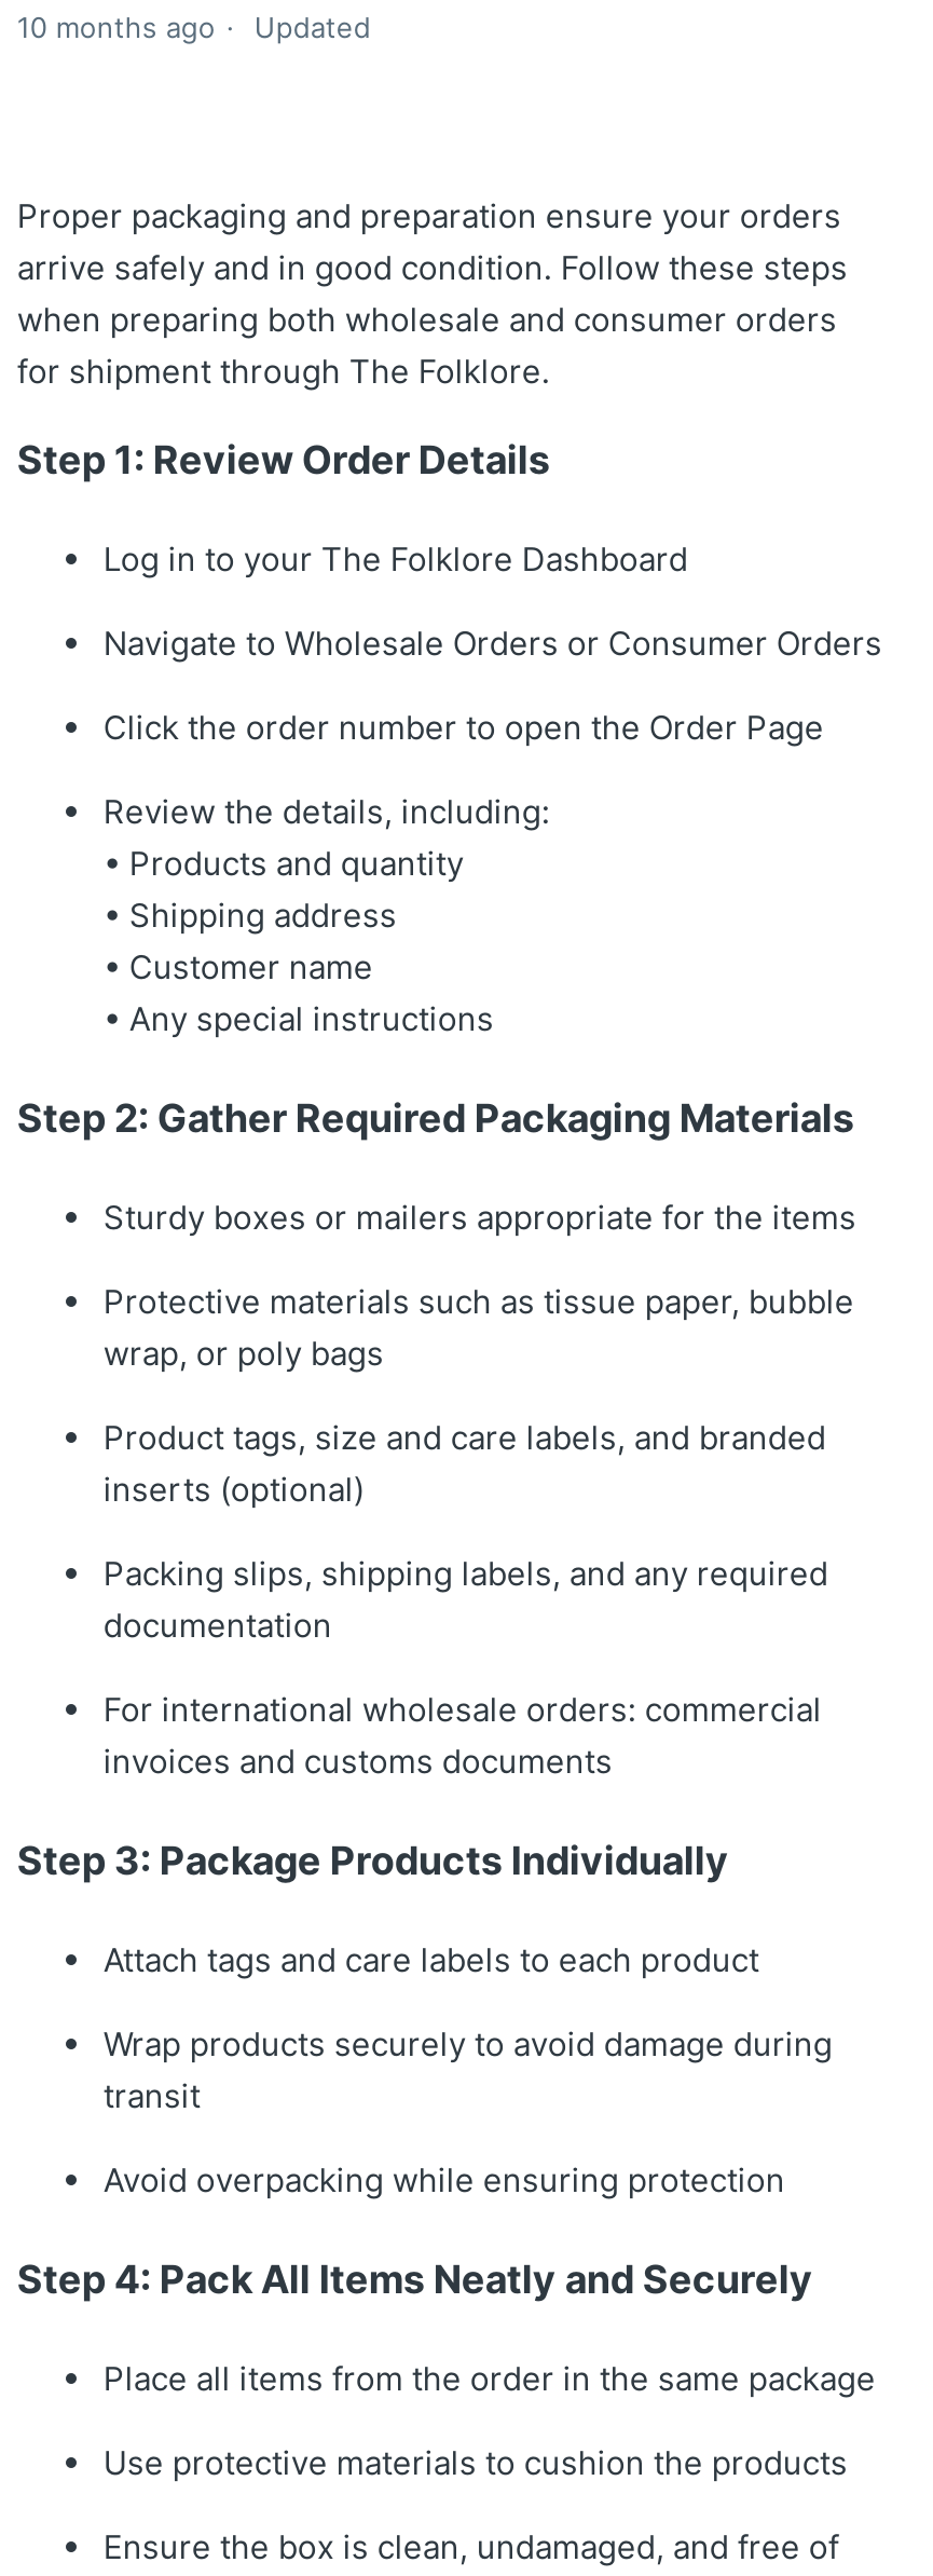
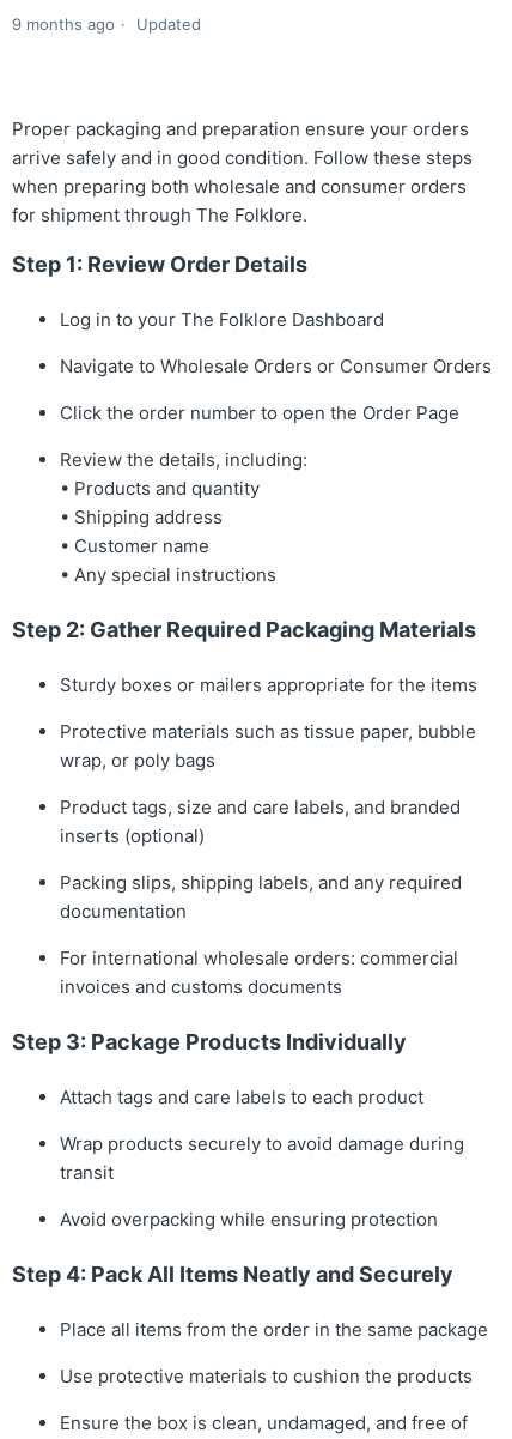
- 10 months ago Updated
+ 9 months ago Updated
